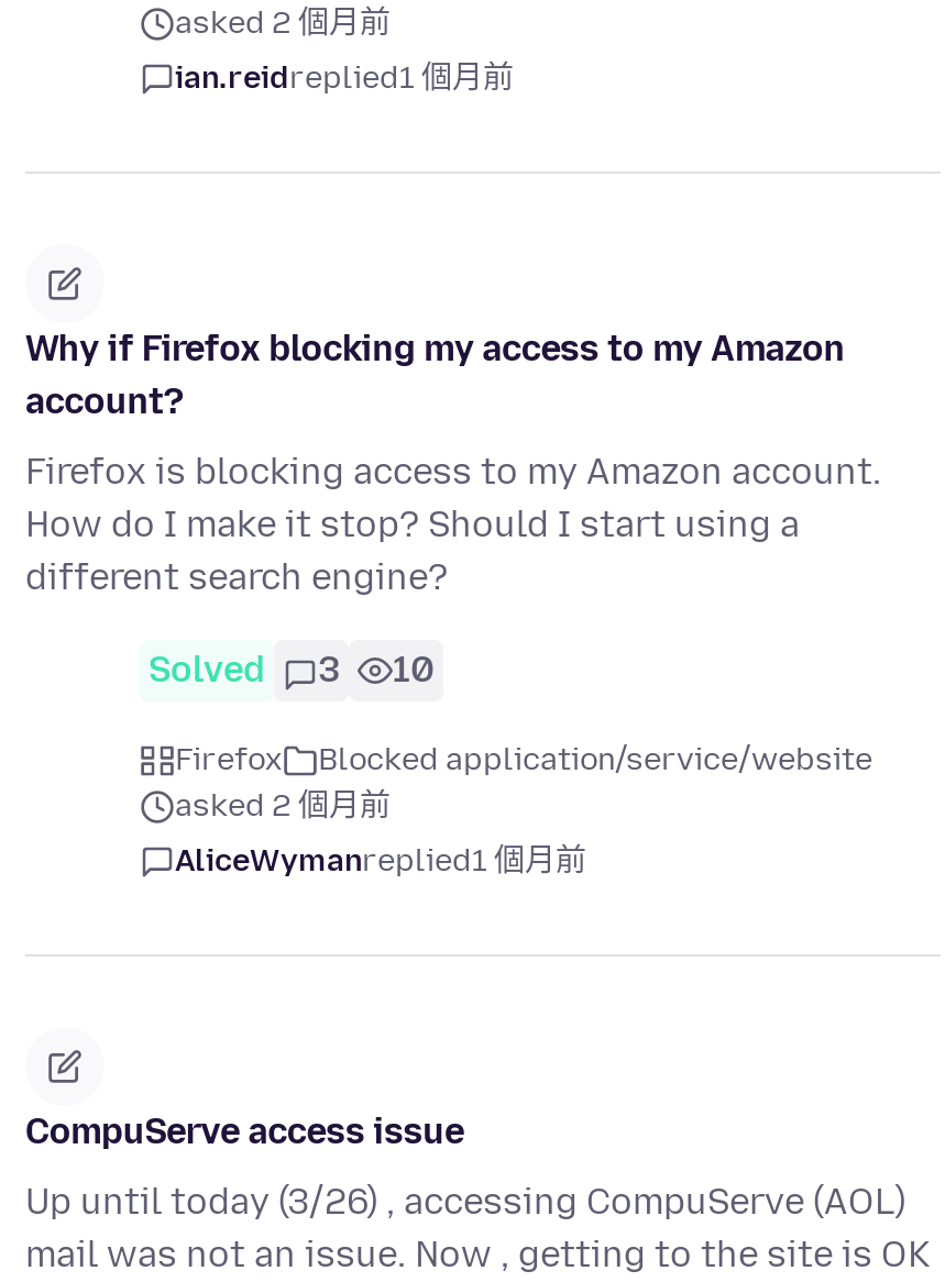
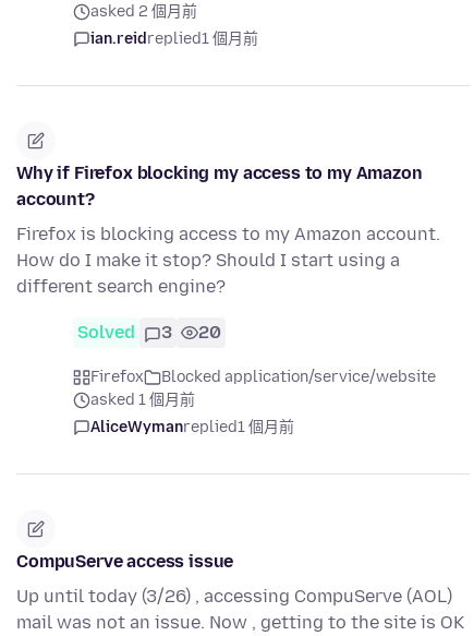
- Solved 3 10
+ Solved 3 20

- asked 2 個月前
+ asked 1 個月前
